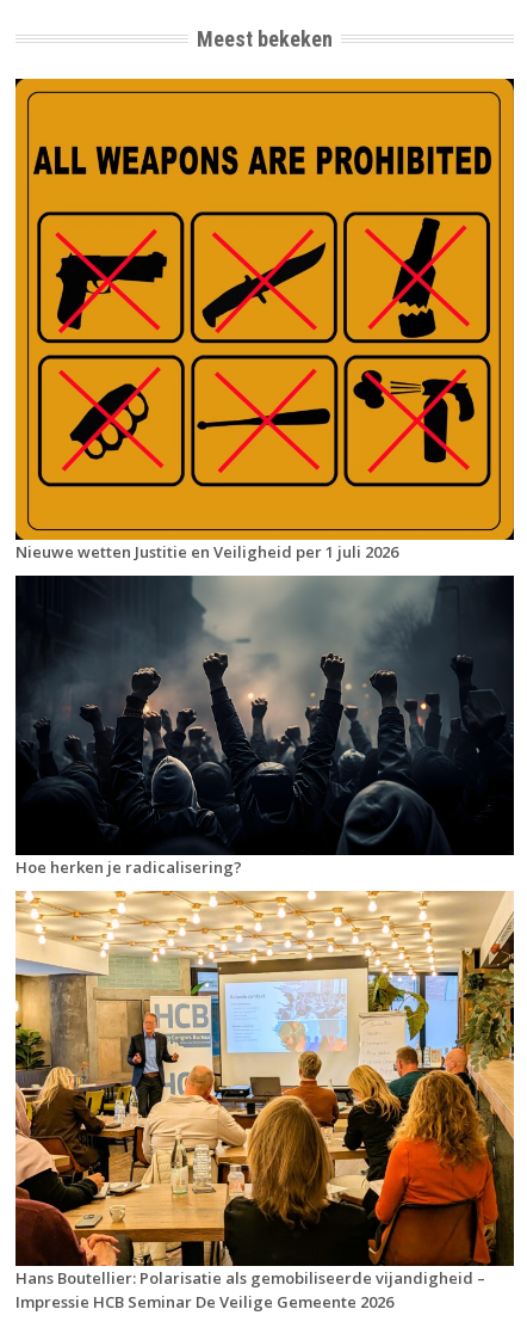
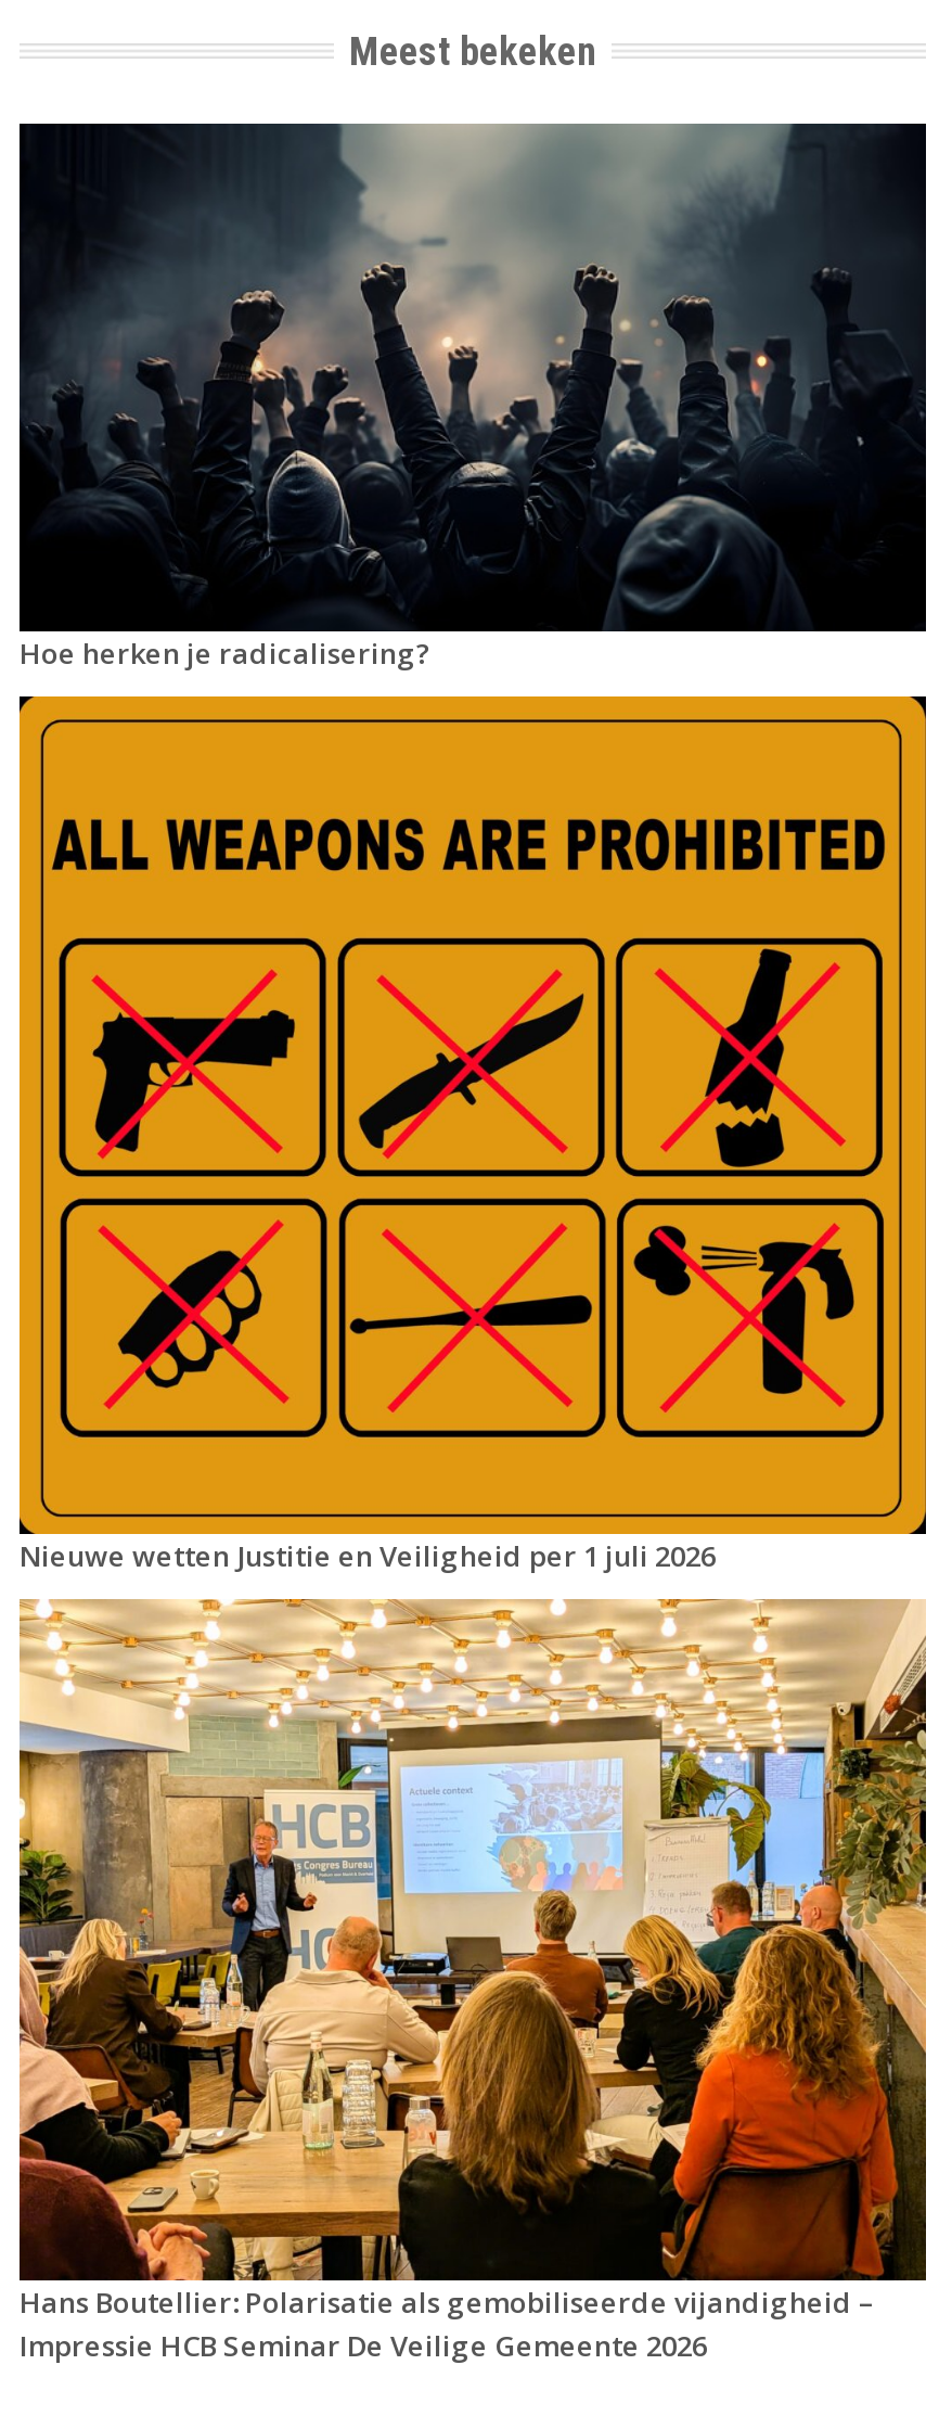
moved down: [image]

moved down: [image]

moved down: [image]

moved down: Nieuwe wetten Justitie en Veiligheid per 1 juli 2026

moved up: [image] | Hoe herken je radicalisering?
